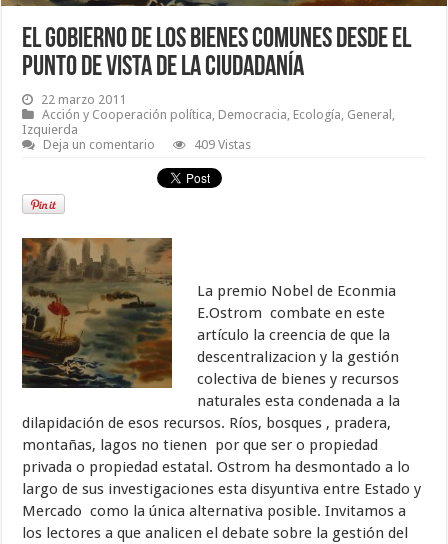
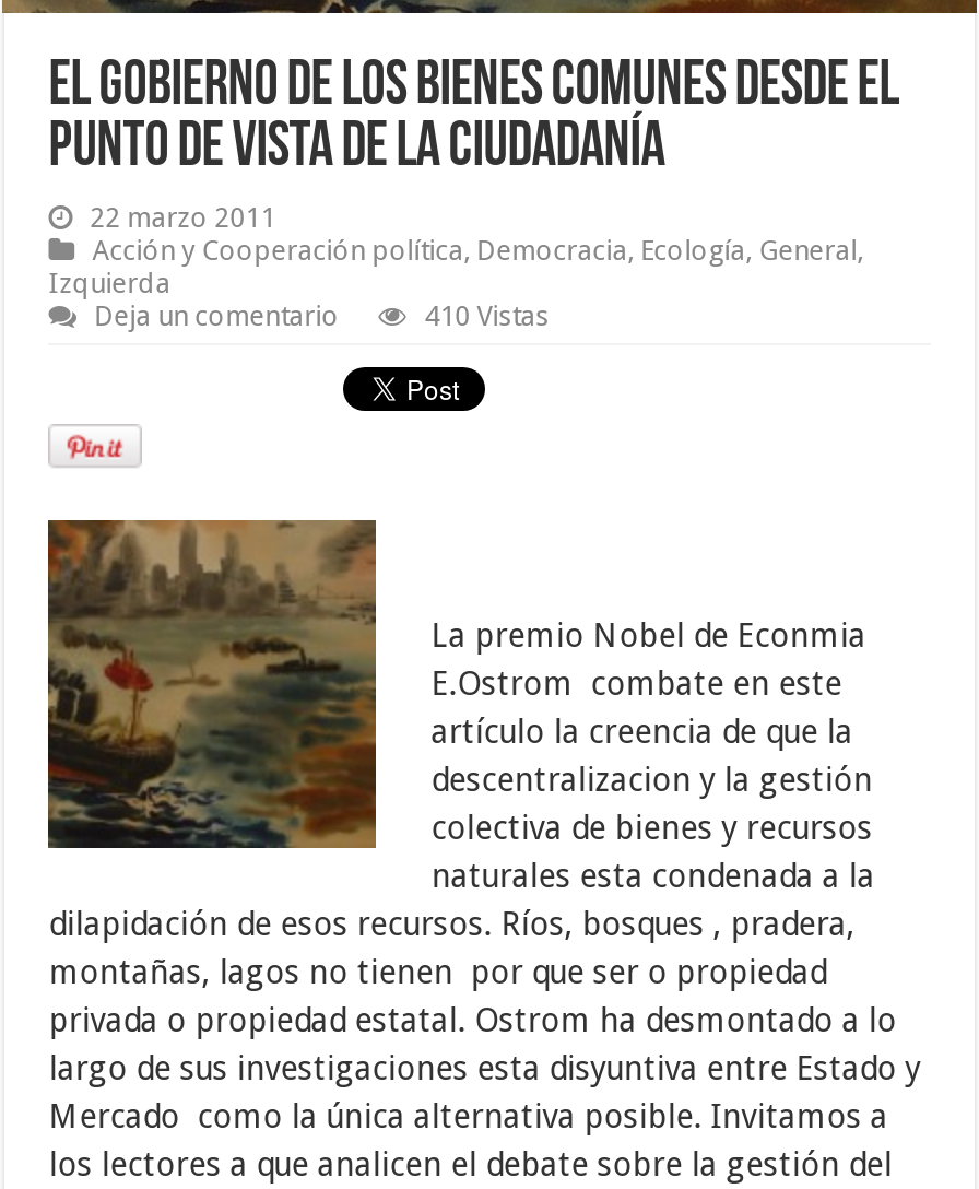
- 409 Vistas
+ 410 Vistas
